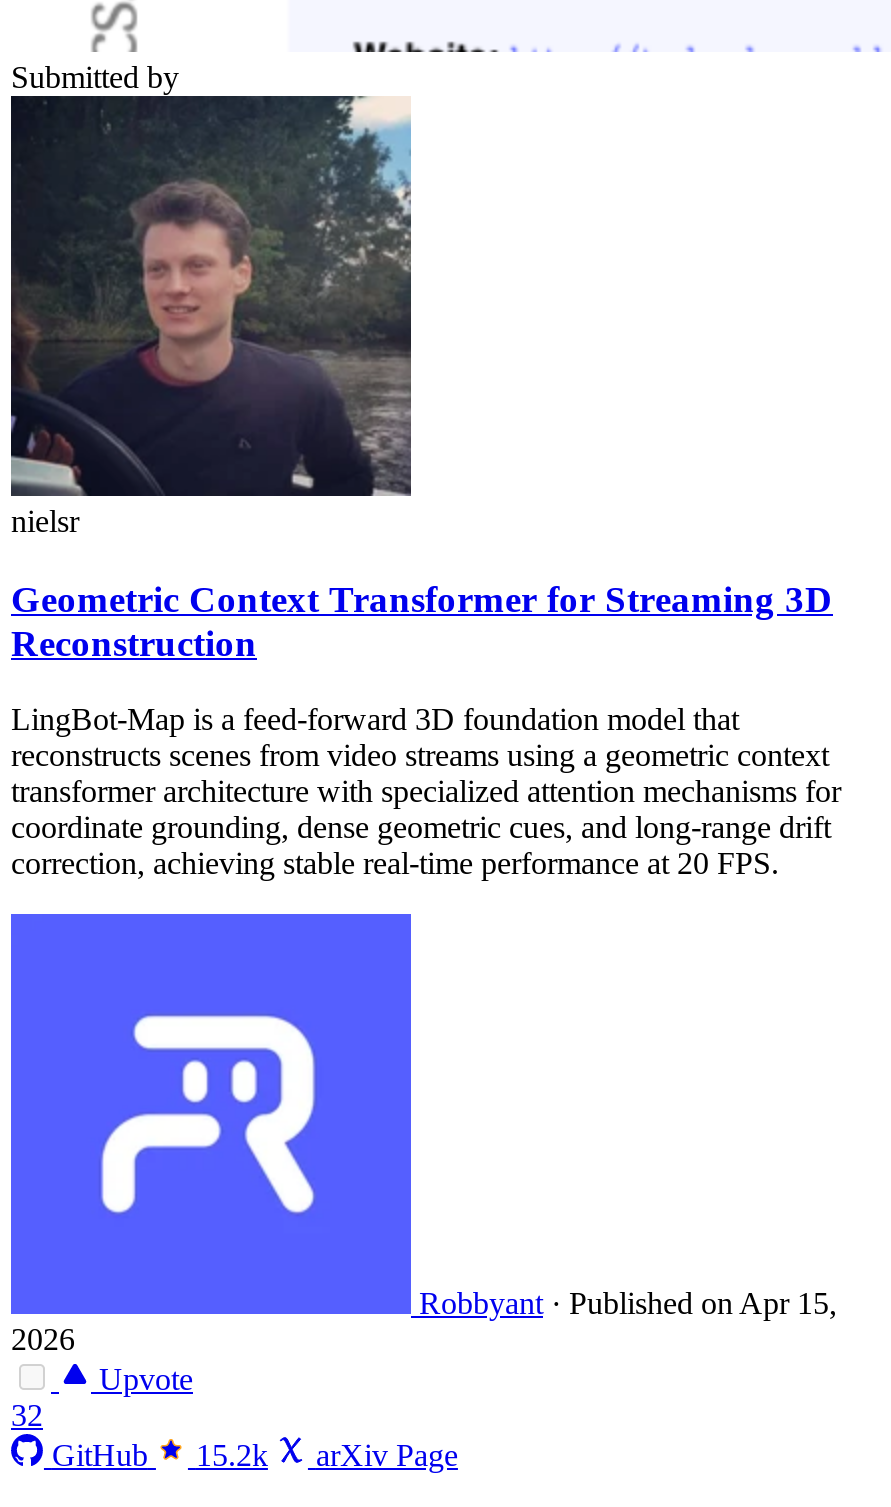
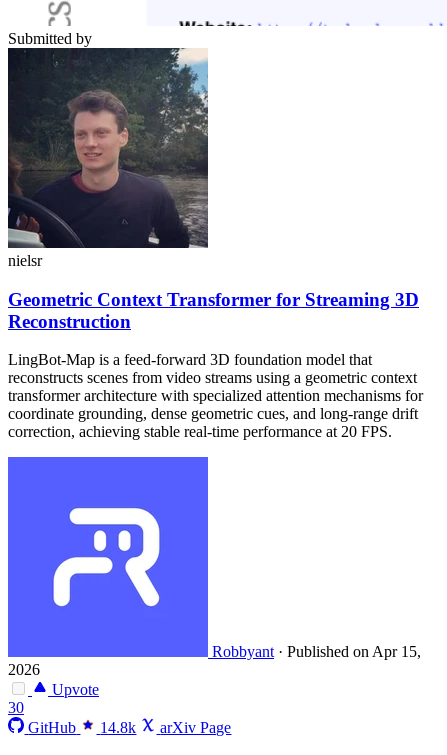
- 32
+ 30

- GitHub 15.2k arXiv Page
+ GitHub 14.8k arXiv Page
